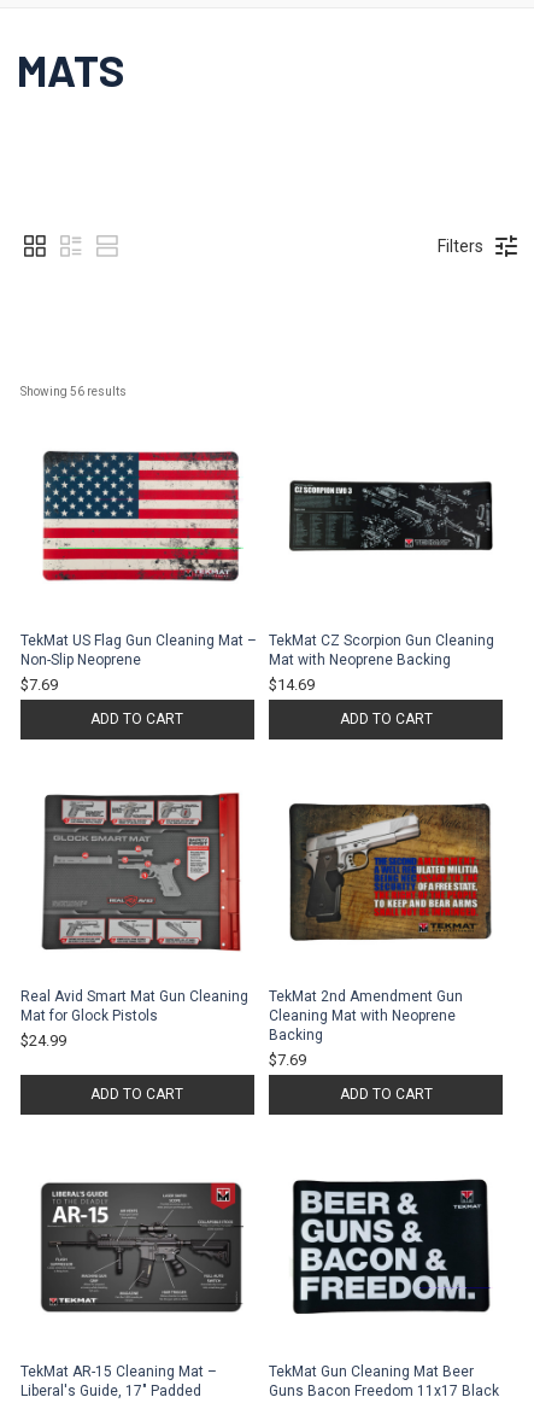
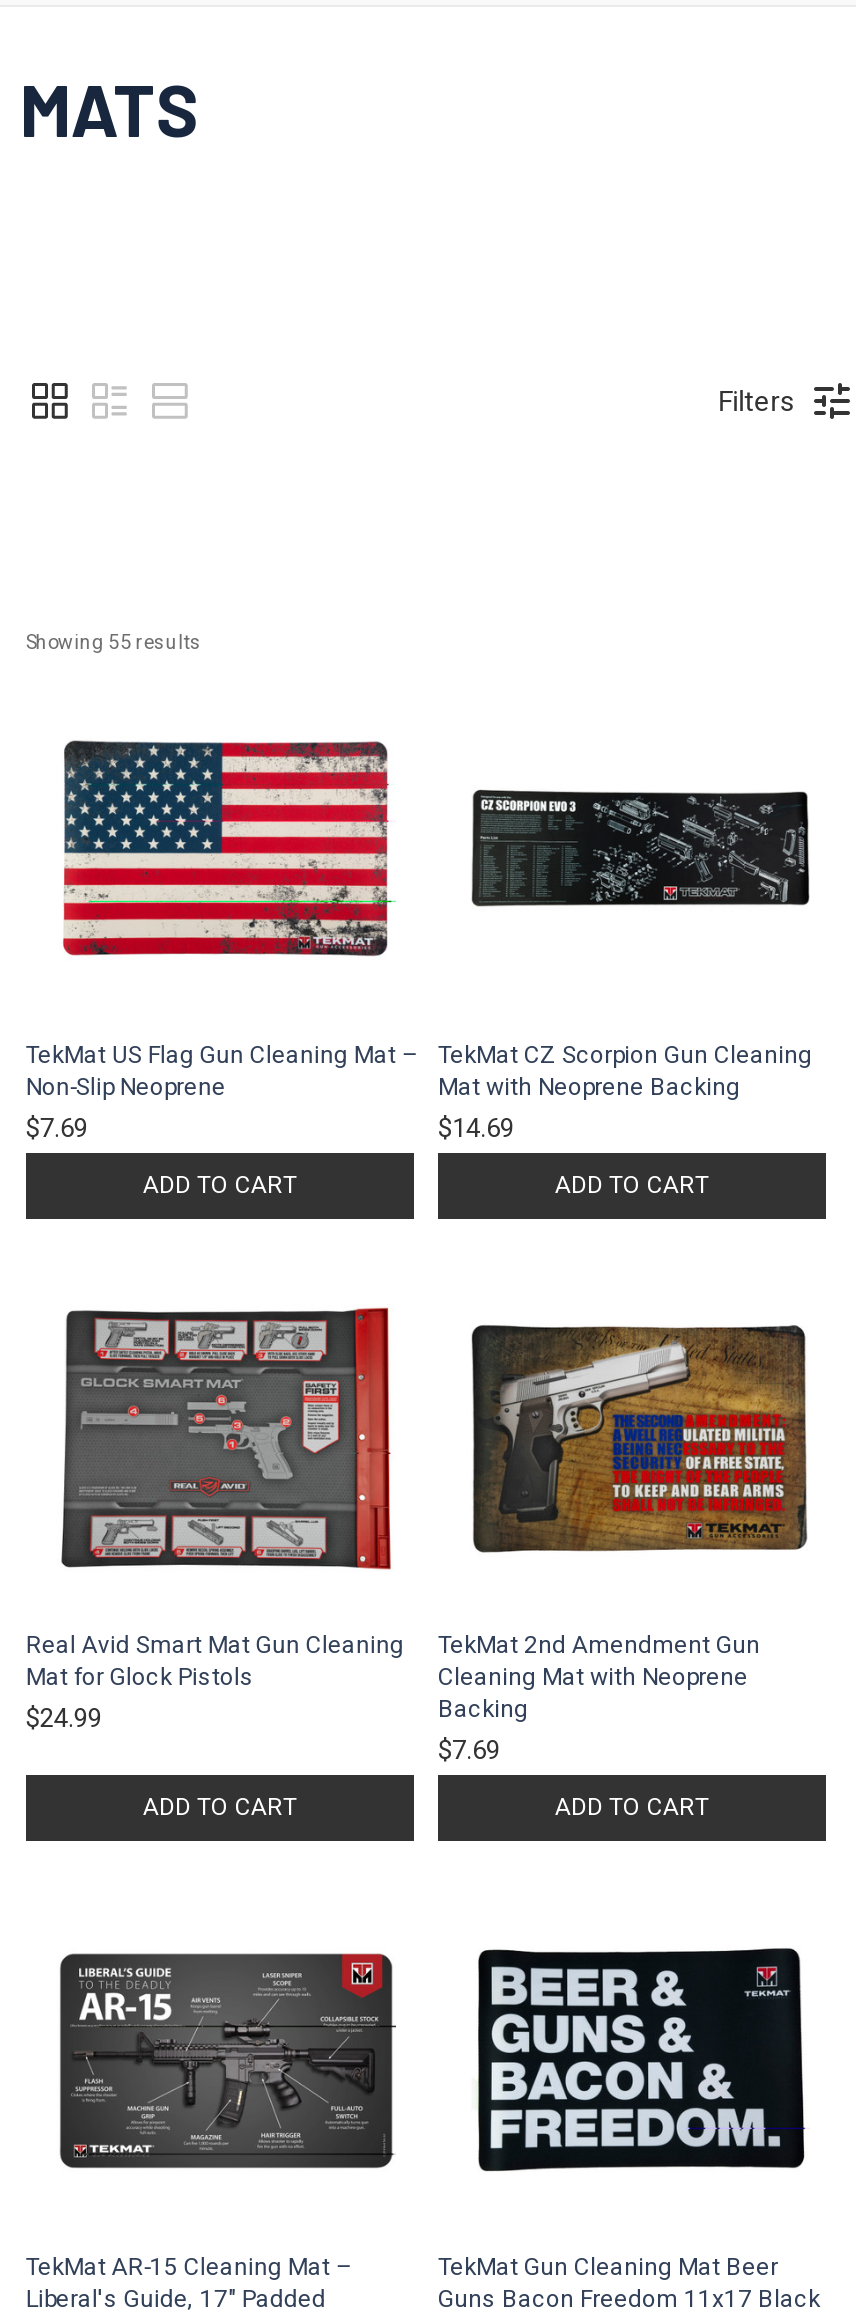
- Showing 56 results
+ Showing 55 results
